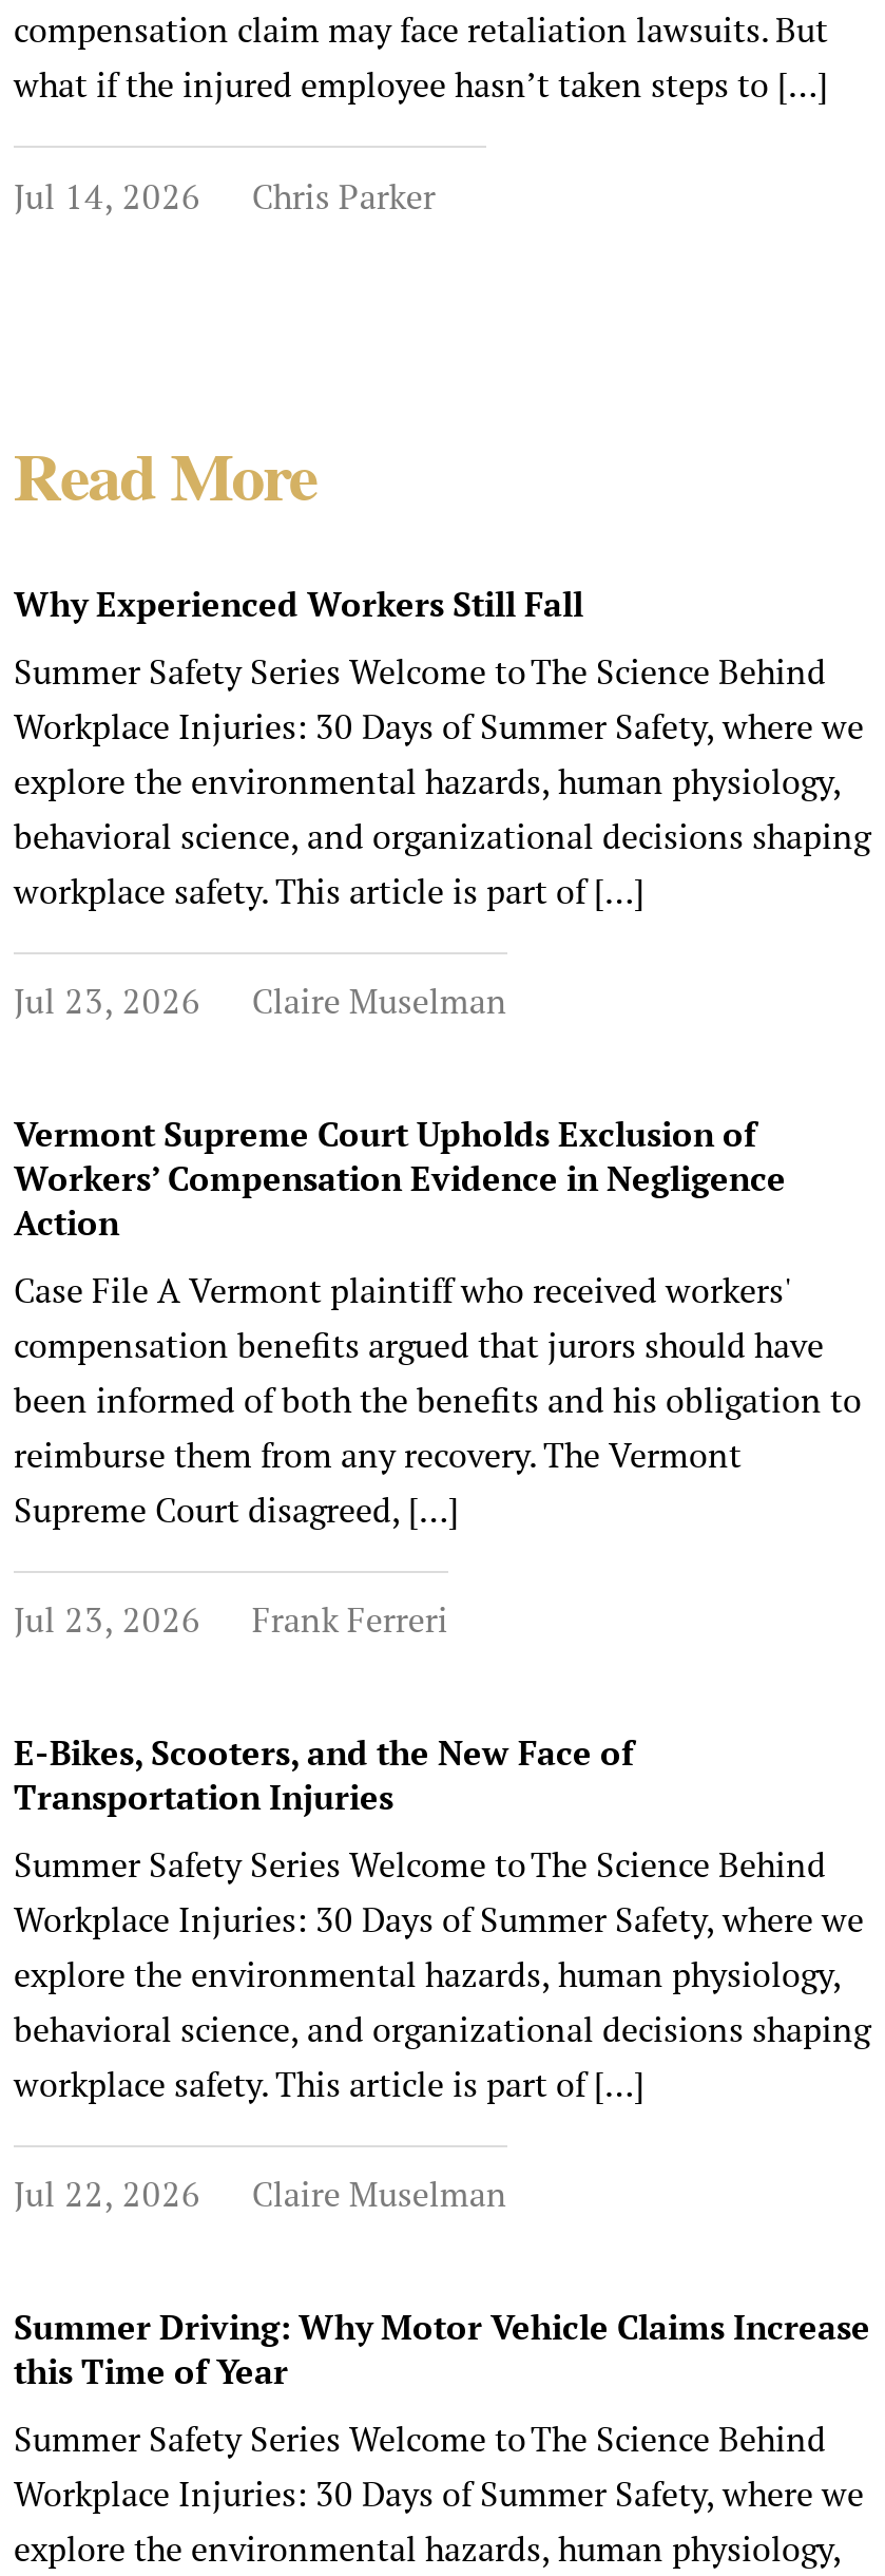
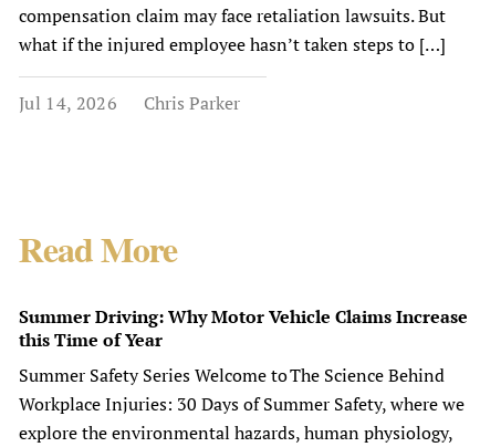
- Why Experienced Workers Still Fall
- Summer Safety Series Welcome to The Science Behind
- Workplace Injuries: 30 Days of Summer Safety, where we
- explore the environmental hazards, human physiology,
- behavioral science, and organizational decisions shaping
- workplace safety. This article is part of […]
- Jul 23, 2026
- Claire Muselman
- Vermont Supreme Court Upholds Exclusion of
- Workers’ Compensation Evidence in Negligence
- Action
- Case File A Vermont plaintiff who received workers'
- compensation benefits argued that jurors should have
- been informed of both the benefits and his obligation to
- reimburse them from any recovery. The Vermont
- Supreme Court disagreed, […]
- Jul 23, 2026
- Frank Ferreri
- E-Bikes, Scooters, and the New Face of
- Transportation Injuries
- Summer Safety Series Welcome to The Science Behind
- Workplace Injuries: 30 Days of Summer Safety, where we
- explore the environmental hazards, human physiology,
- behavioral science, and organizational decisions shaping
- workplace safety. This article is part of […]
- Jul 22, 2026
- Claire Muselman
